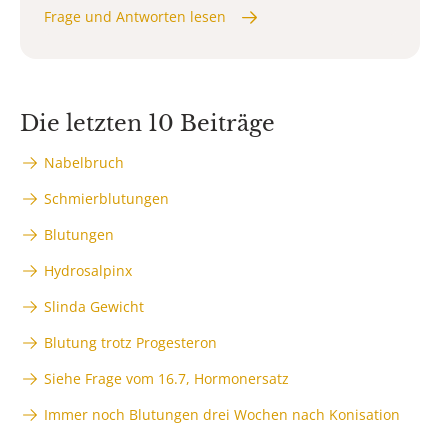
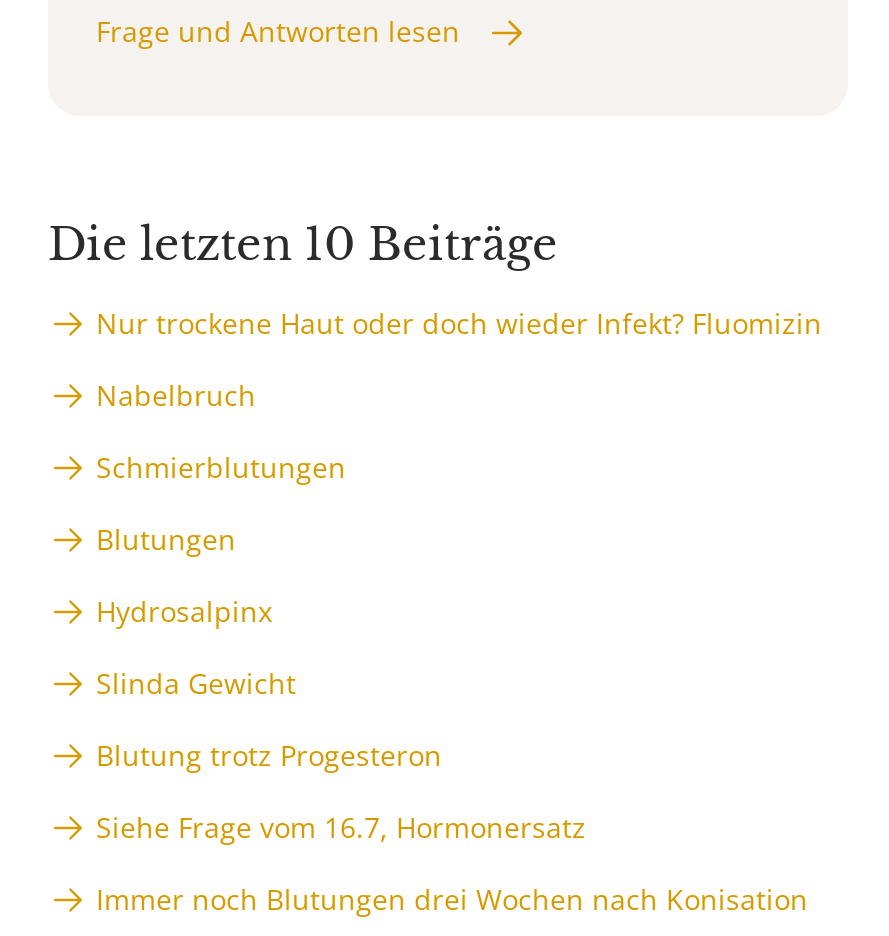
+ Nur trockene Haut oder doch wieder Infekt? Fluomizin
